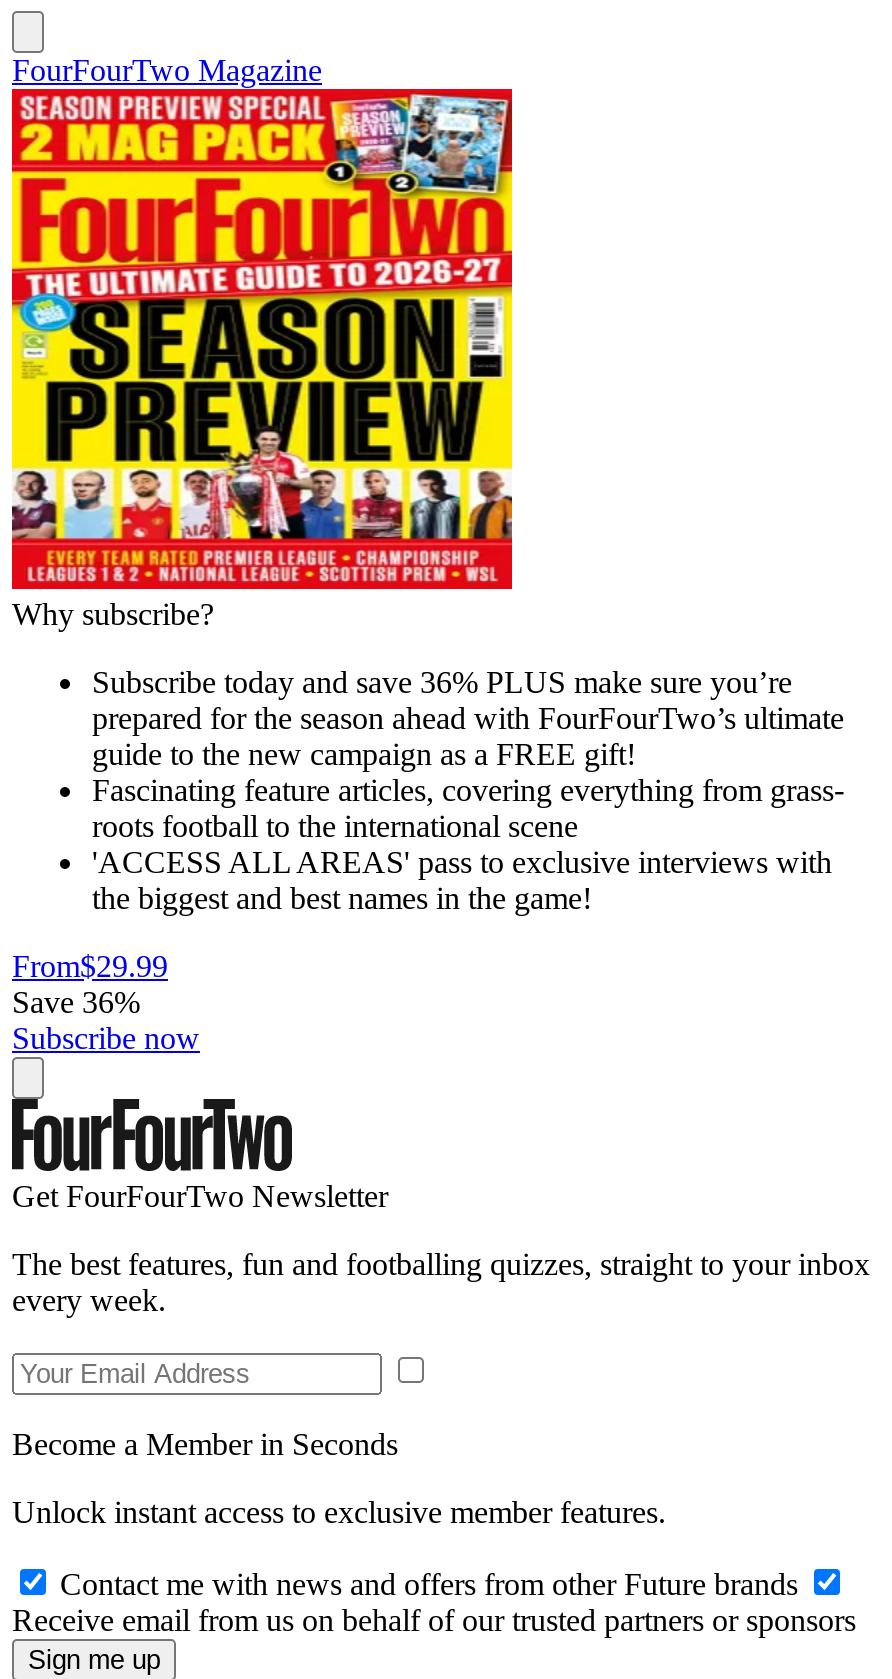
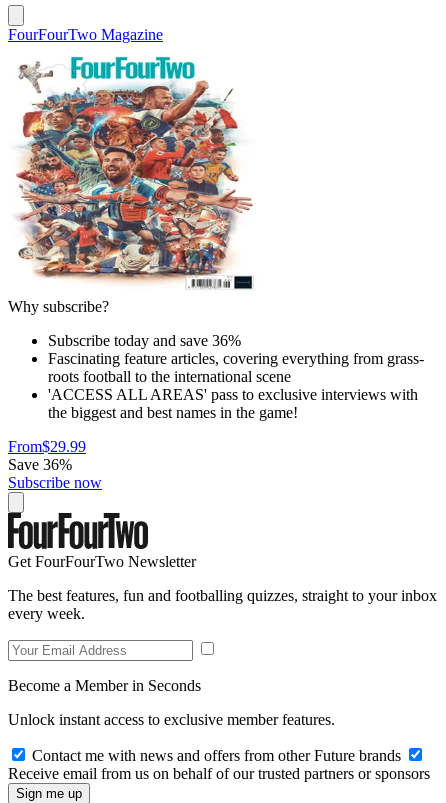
- [image]
- Subscribe today and save 36% PLUS make sure you’re
- prepared for the season ahead with FourFourTwo’s ultimate
- guide to the new campaign as a FREE gift!
+ [image]
+ Subscribe today and save 36%
